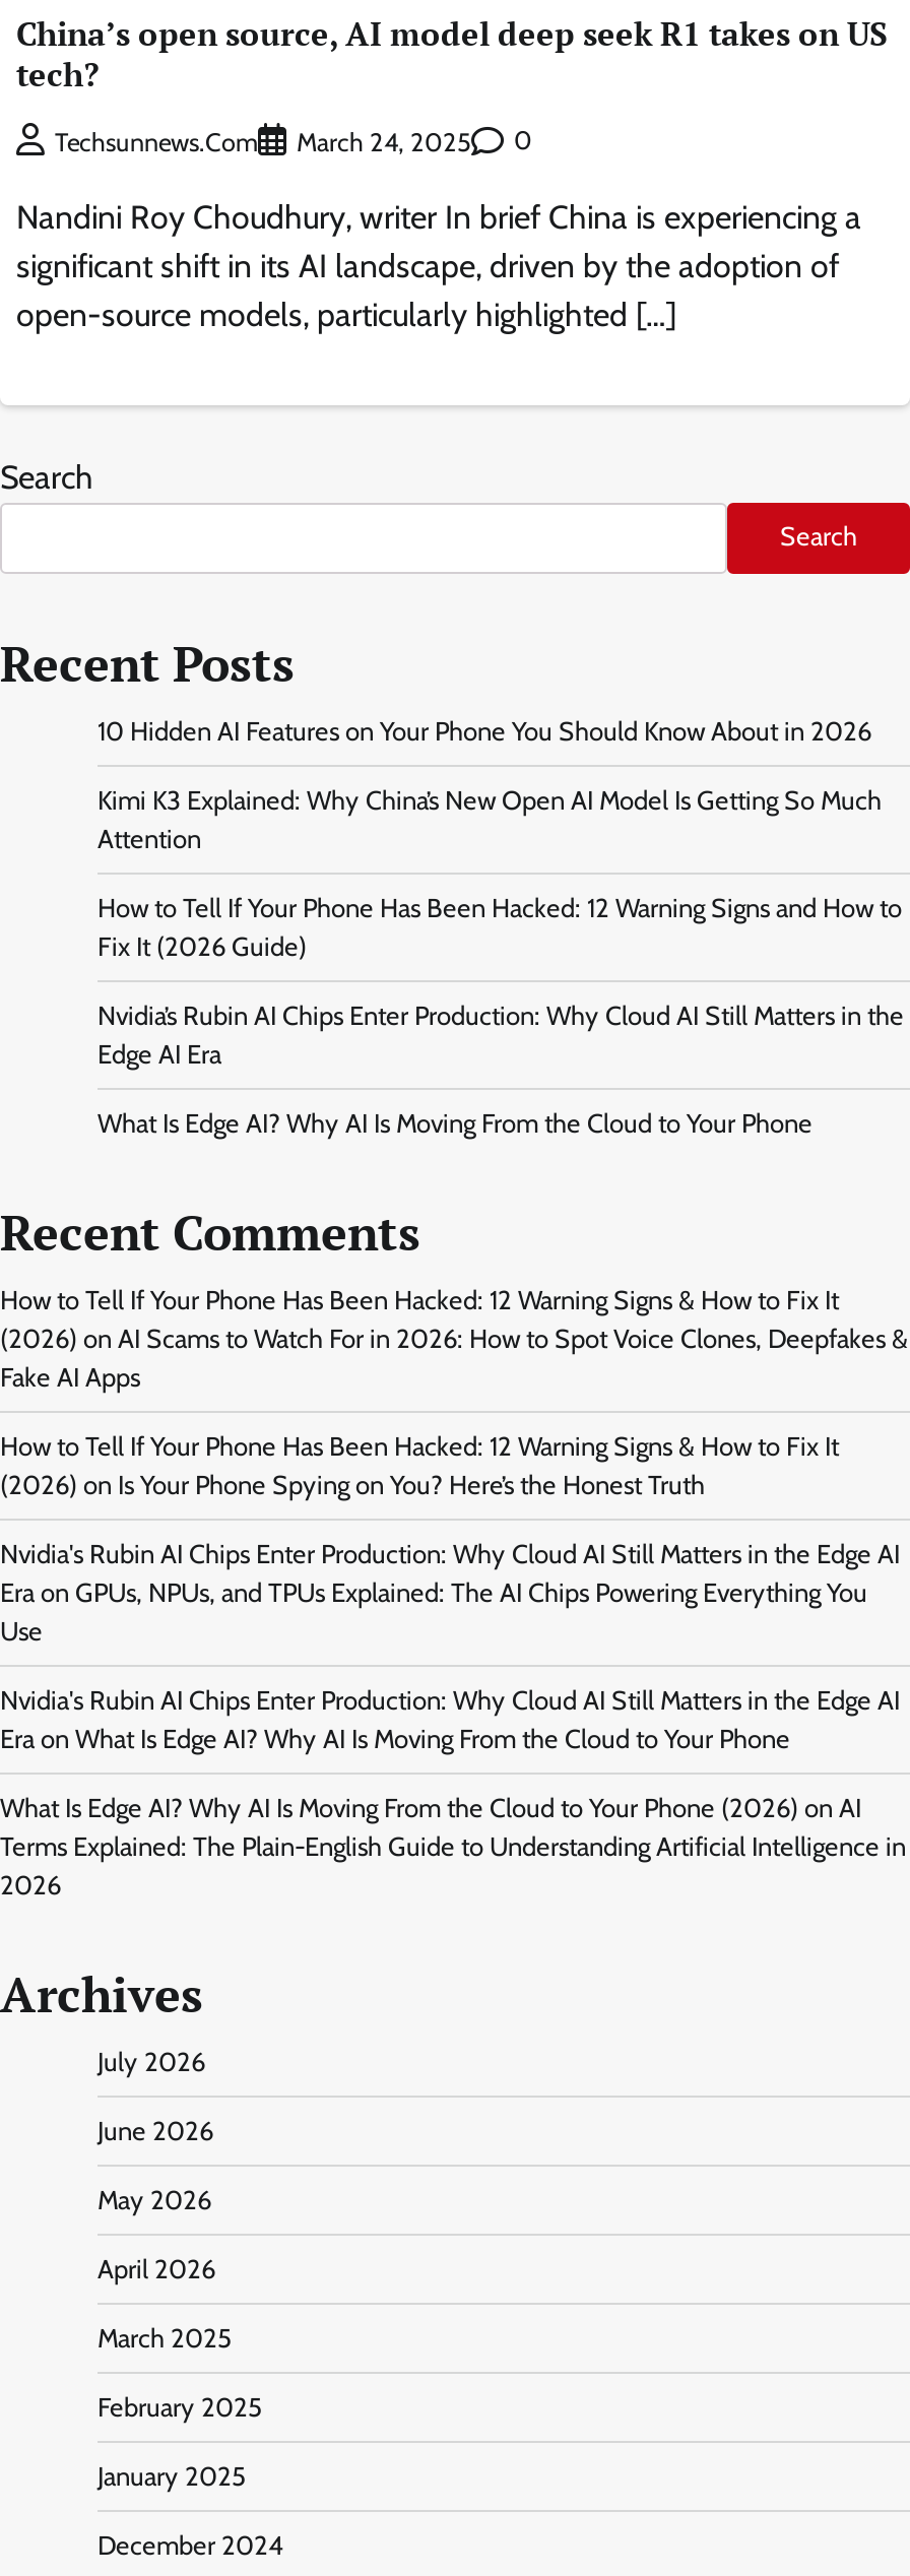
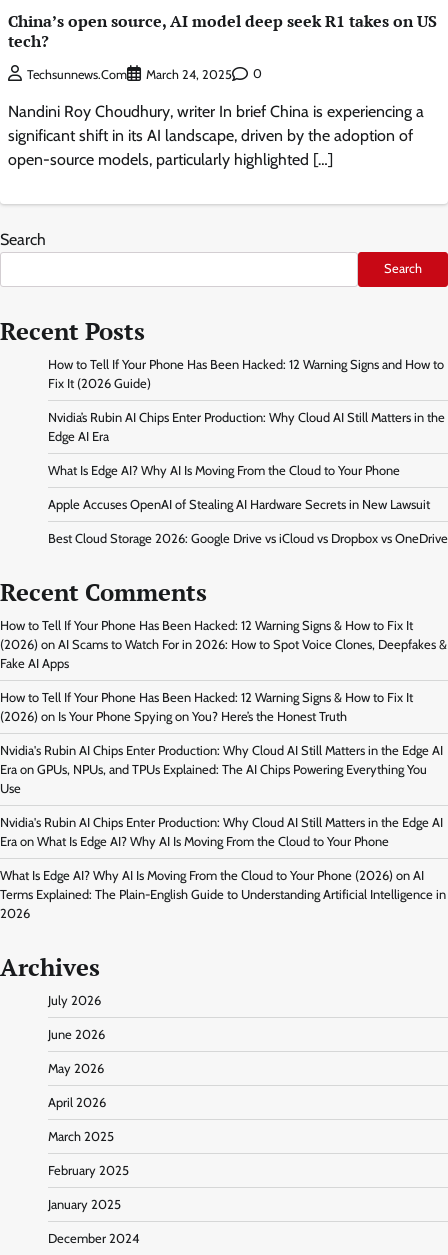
- 10 Hidden AI Features on Your Phone You Should Know About in 2026
- Kimi K3 Explained: Why China’s New Open AI Model Is Getting So Much
- Attention

moved up: How to Tell If Your Phone Has Been Hacked: 12 Warning Signs and How to | Fix It (2026 Guide) | Nvidia’s Rubin AI Chips Enter Production: Why Cloud AI Still Matters in the | Edge AI Era | What Is Edge AI? Why AI Is Moving From the Cloud to Your Phone

+ Apple Accuses OpenAI of Stealing AI Hardware Secrets in New Lawsuit
+ Best Cloud Storage 2026: Google Drive vs iCloud vs Dropbox vs OneDrive
